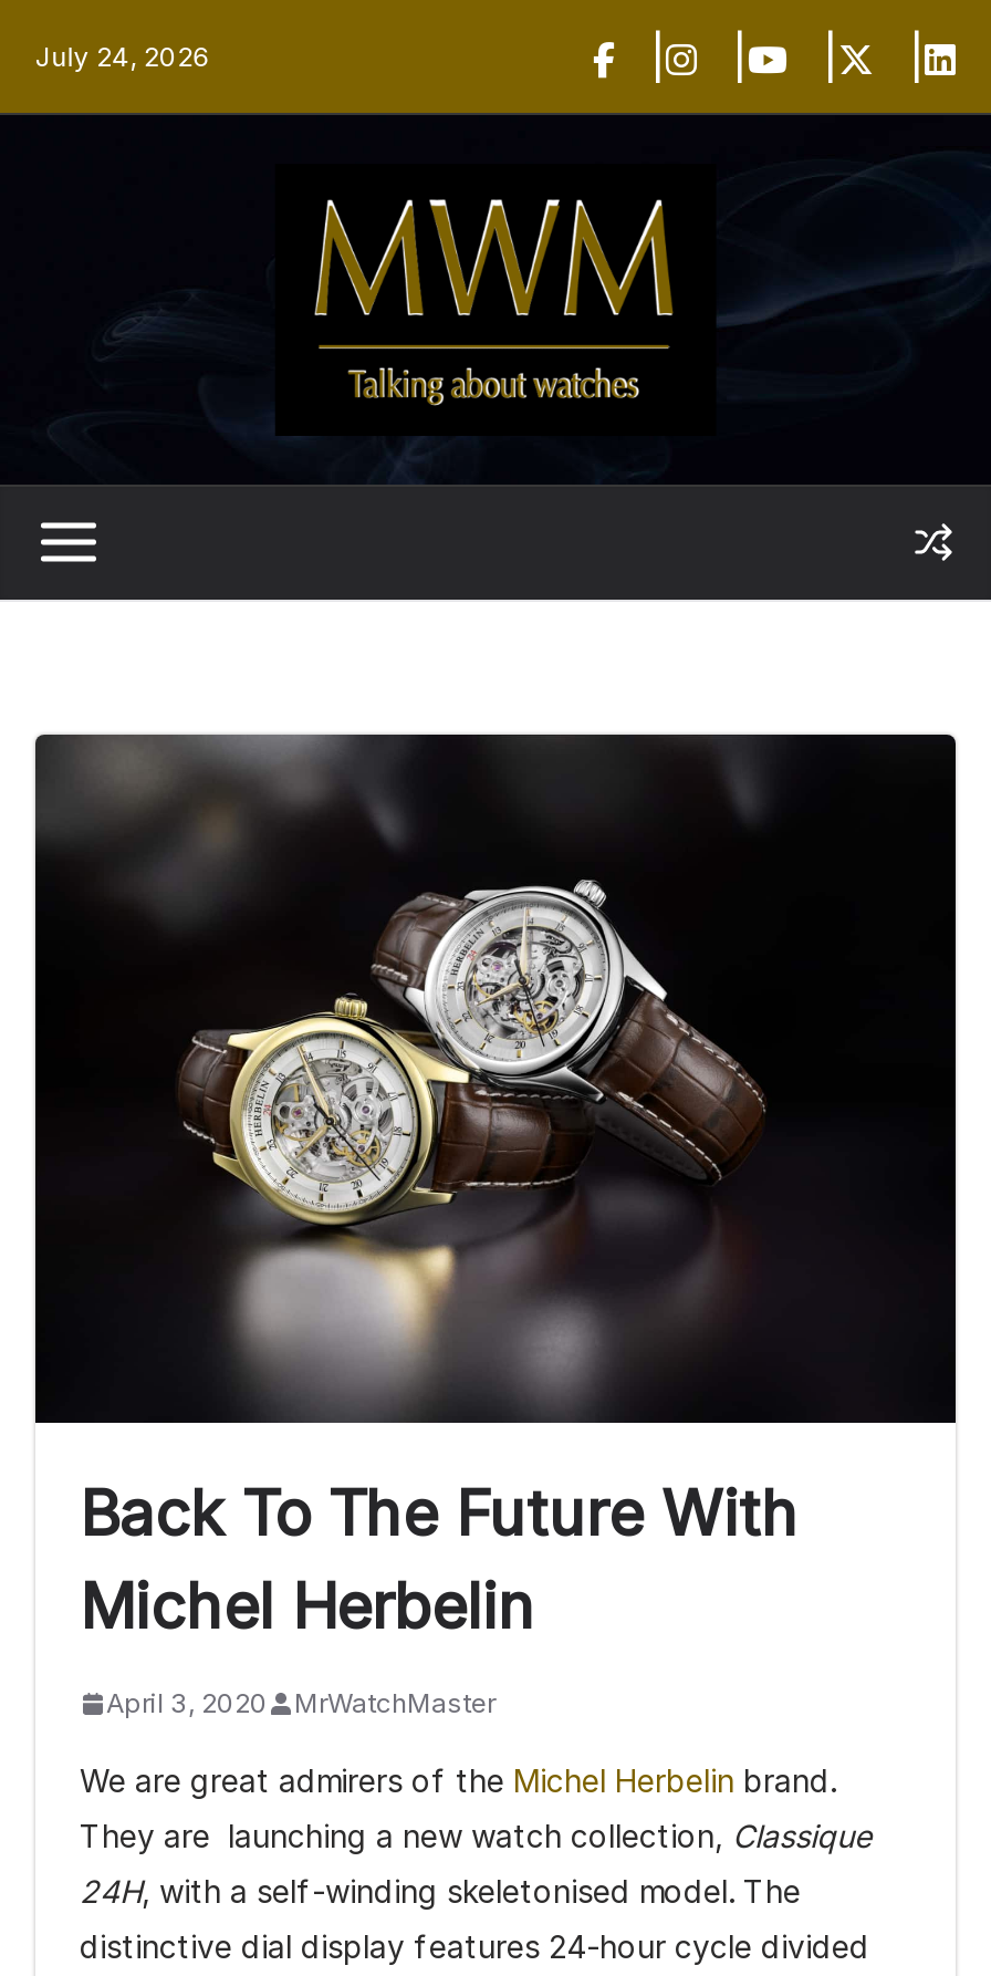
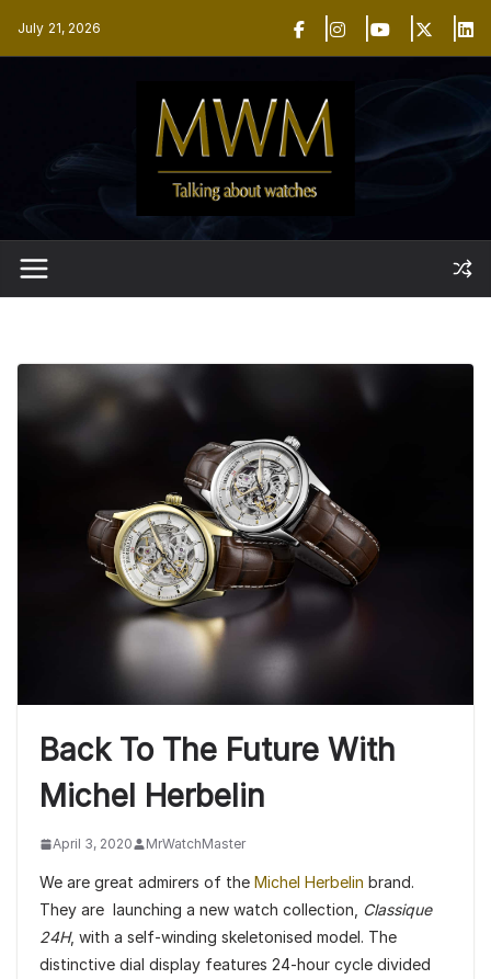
- July 24, 2026
+ July 21, 2026
